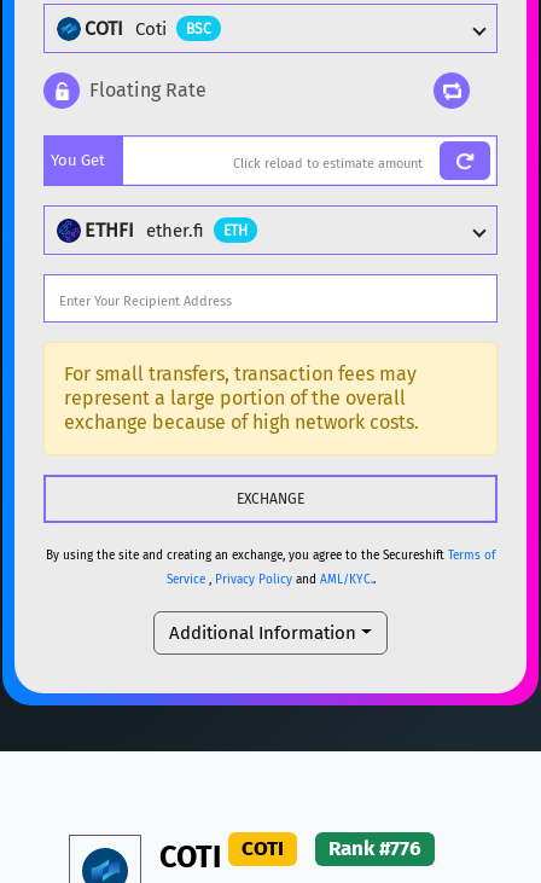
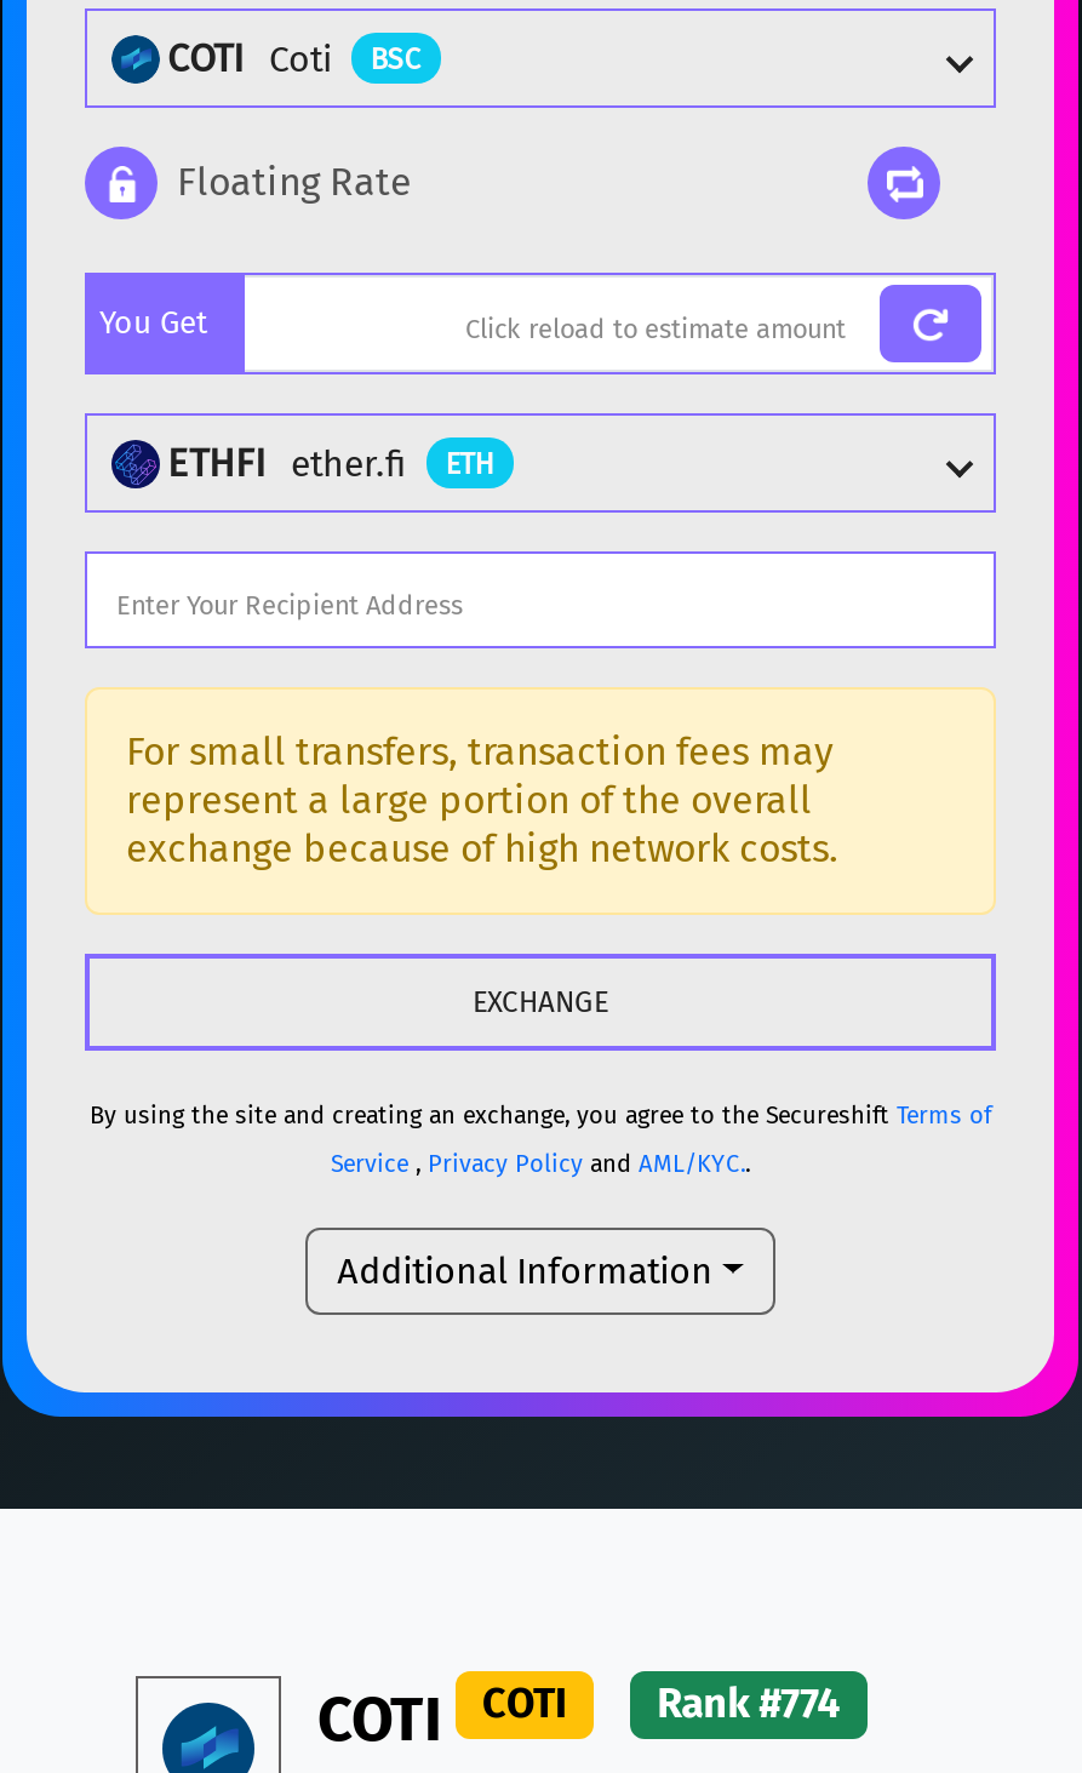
- Rank #776
+ Rank #774
